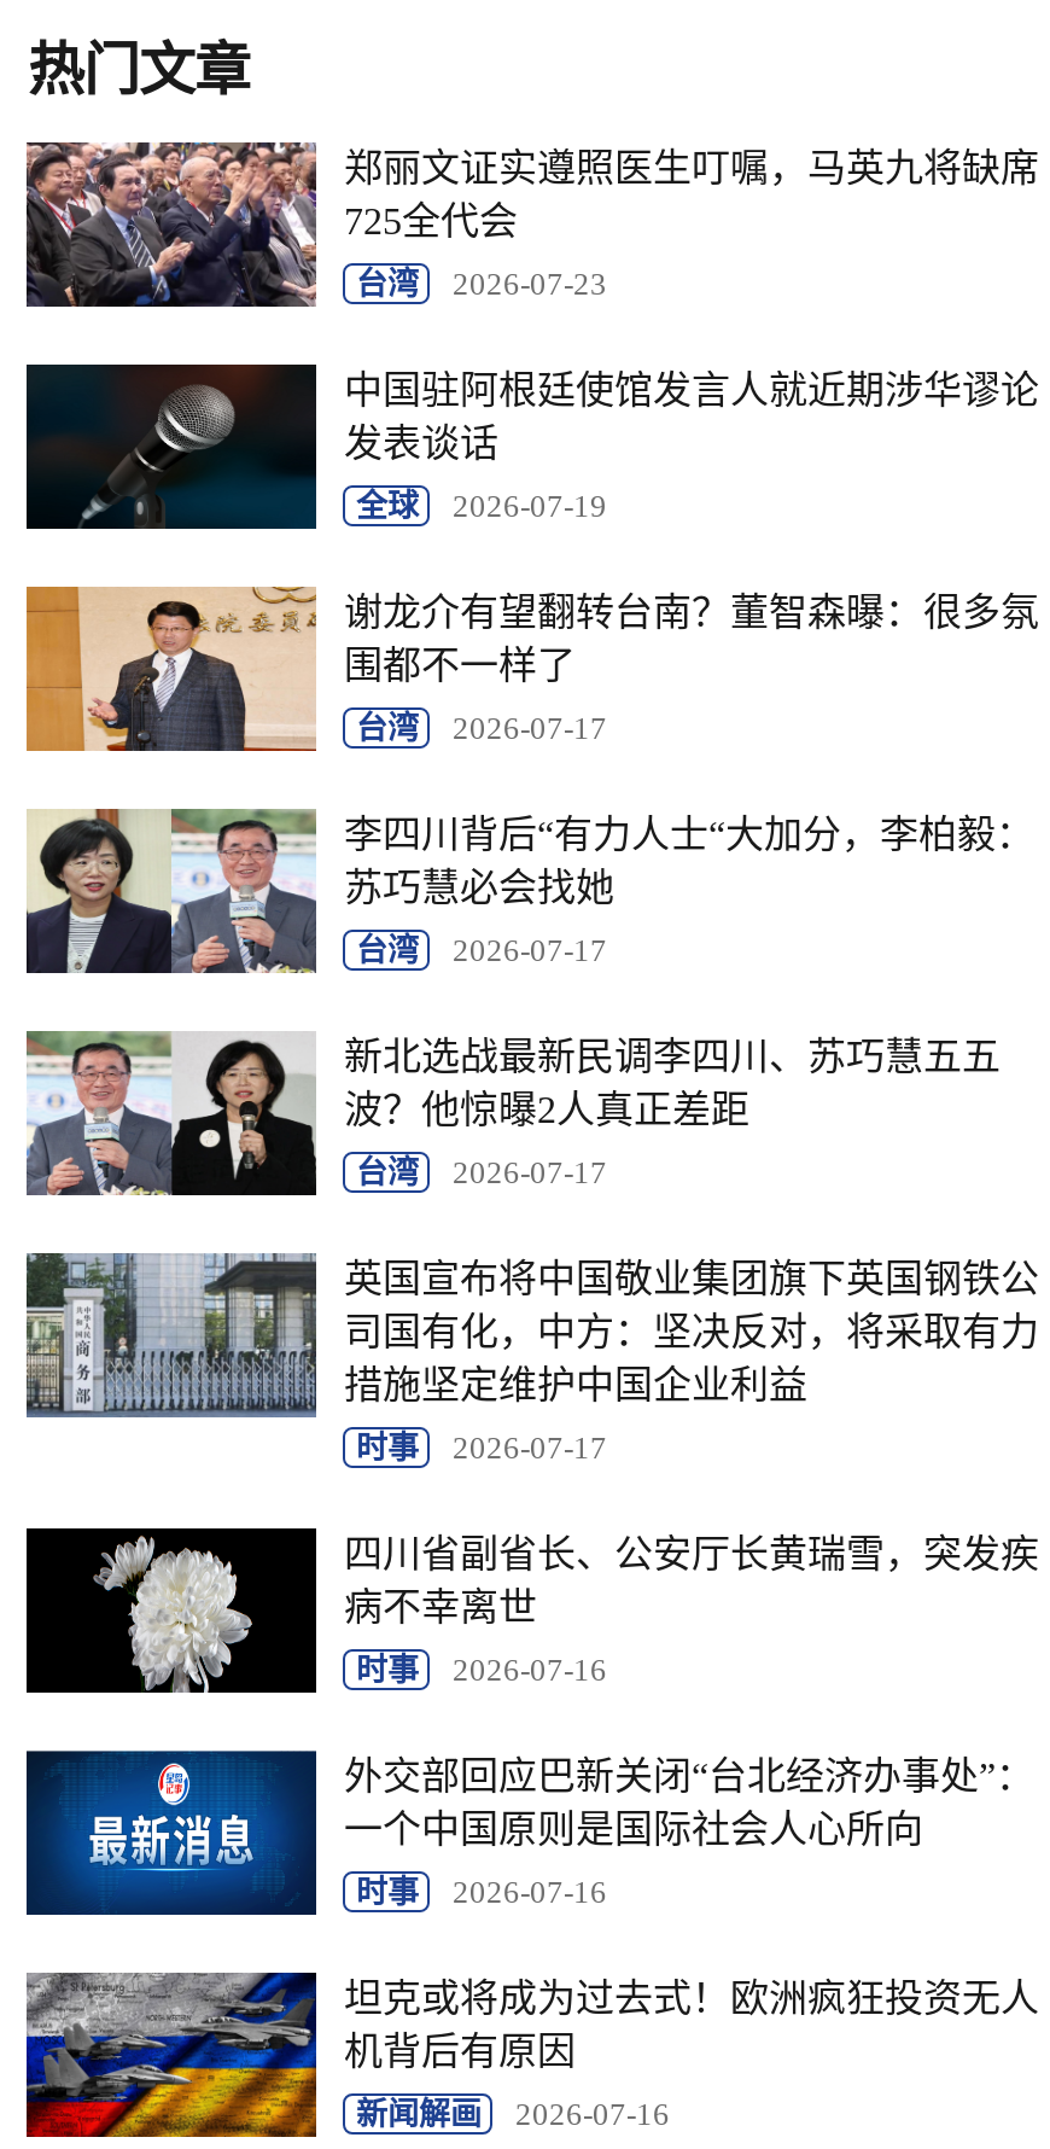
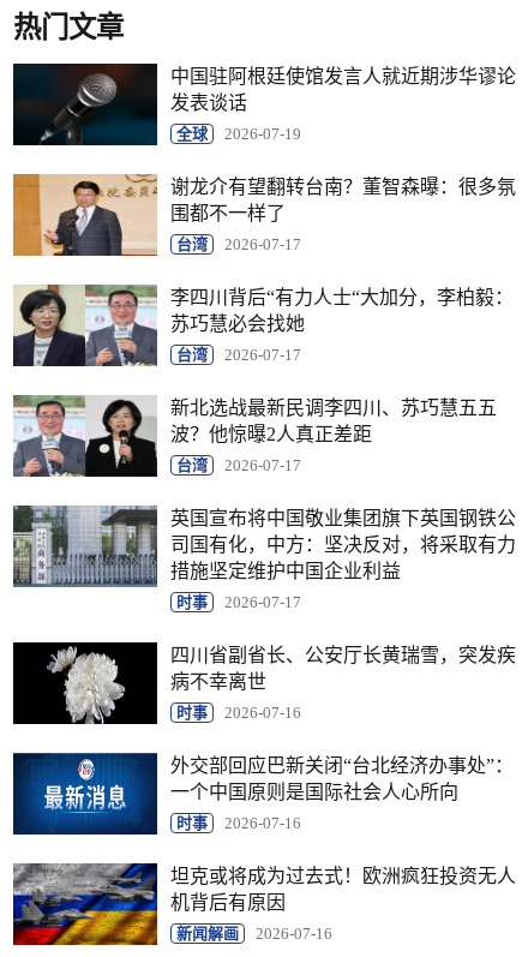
- [image]
- 郑丽文证实遵照医生叮嘱，马英九将缺席
- 725全代会
- 台湾
- 2026-07-23
